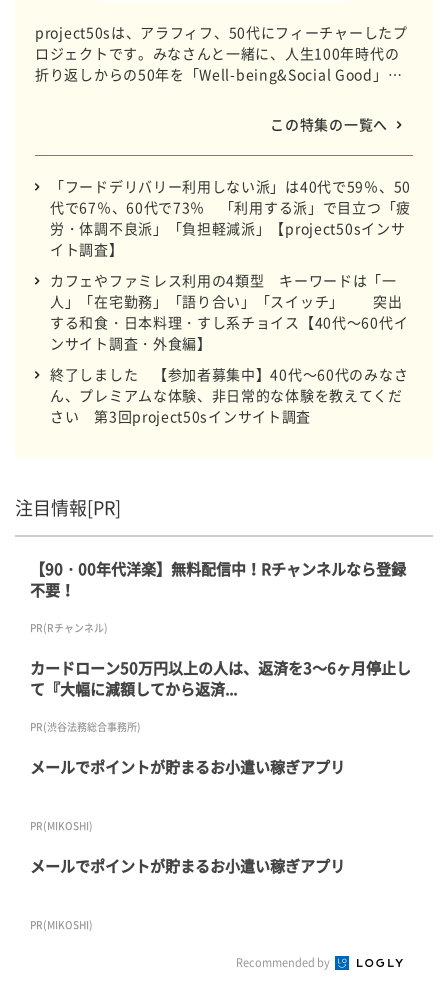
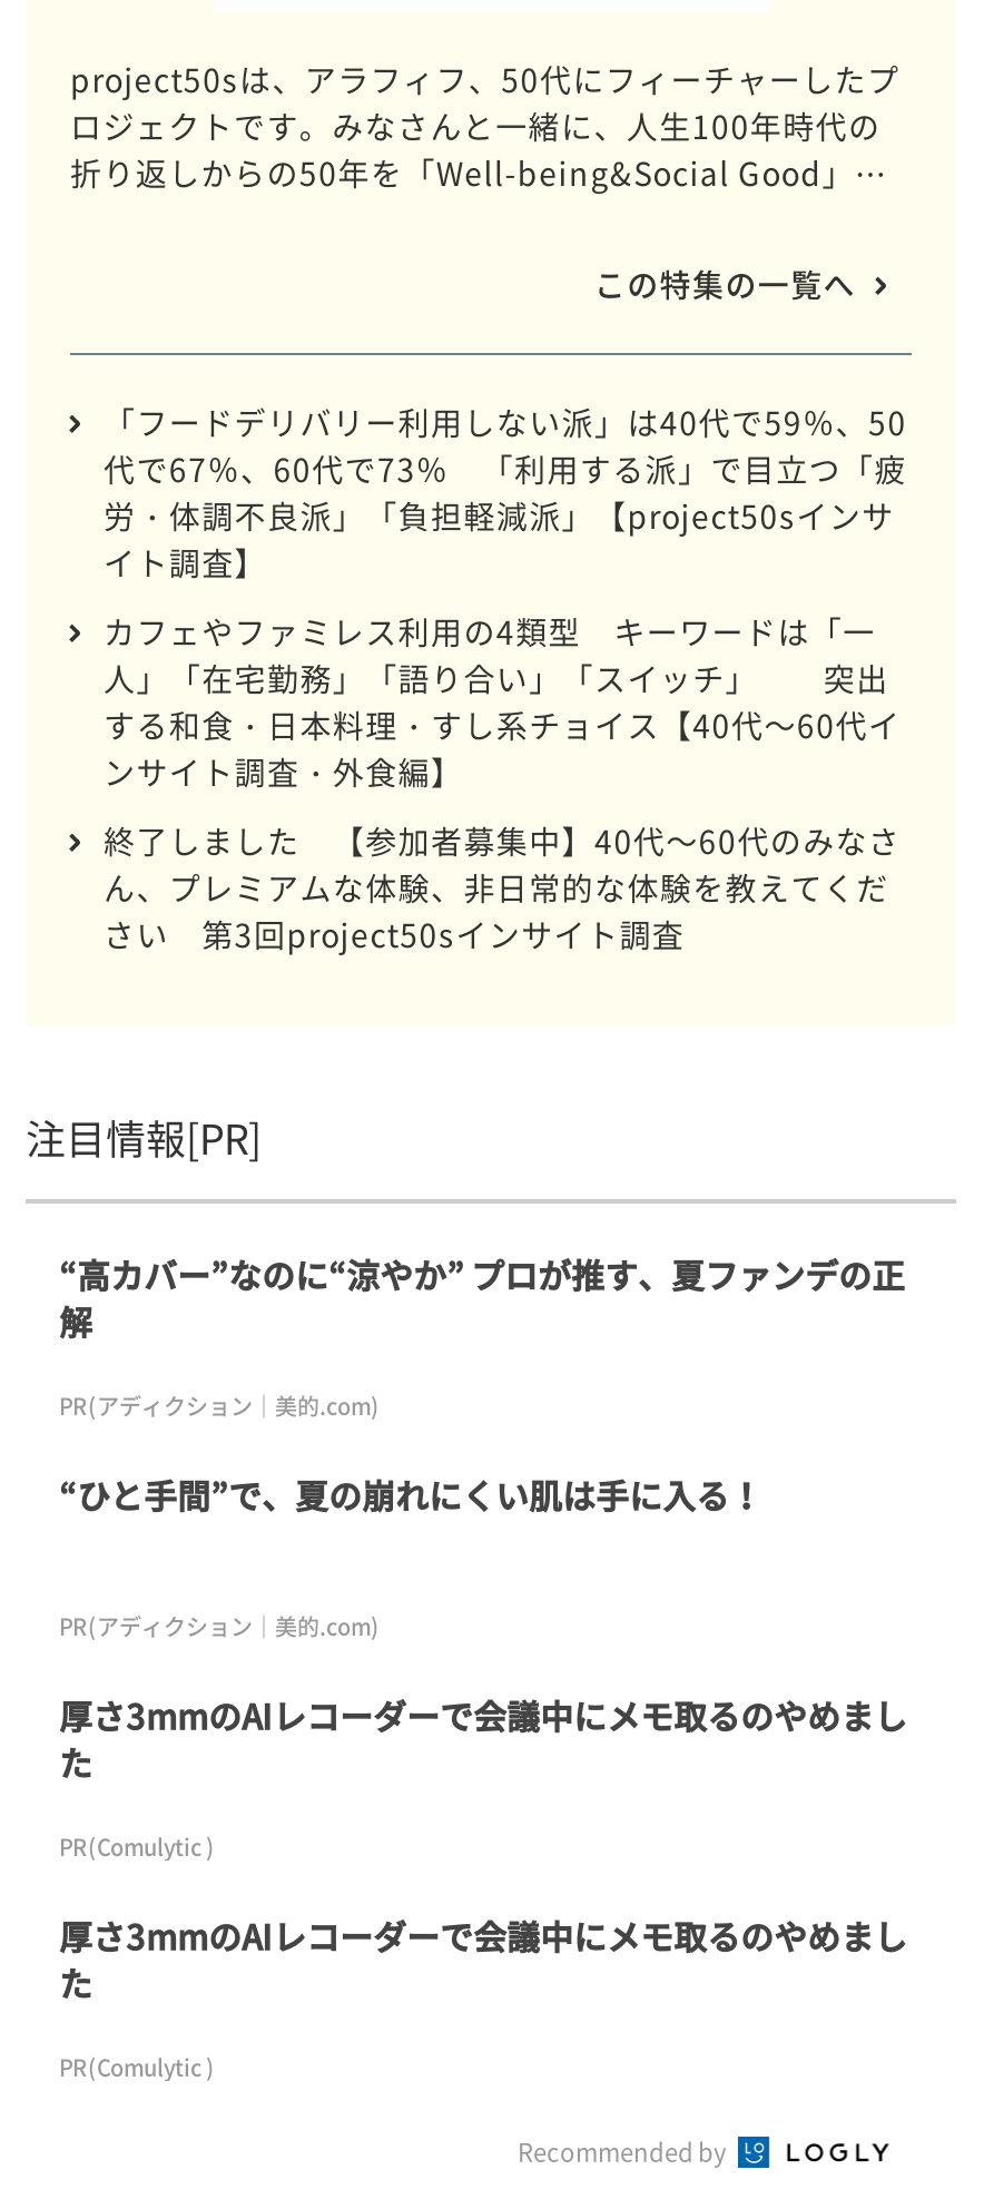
- 【90・00年代洋楽】無料配信中！Rチャンネルなら登録
- 不要！
+ “高カバー”なのに“涼やか” プロが推す、夏ファンデの正
+ 解

- PR(Rチャンネル)
+ PR(アディクション｜美的.com)

- カードローン50万円以上の人は、返済を3～6ヶ月停止し
- て『大幅に減額してから返済...
+ “ひと手間”で、夏の崩れにくい肌は手に入る！

- PR(渋谷法務総合事務所)
+ PR(アディクション｜美的.com)

- メールでポイントが貯まるお小遣い稼ぎアプリ
+ 厚さ3mmのAIレコーダーで会議中にメモ取るのやめまし
+ た

- PR(MIKOSHI)
+ PR(Comulytic )

- メールでポイントが貯まるお小遣い稼ぎアプリ
+ 厚さ3mmのAIレコーダーで会議中にメモ取るのやめまし
+ た

- PR(MIKOSHI)
+ PR(Comulytic )
